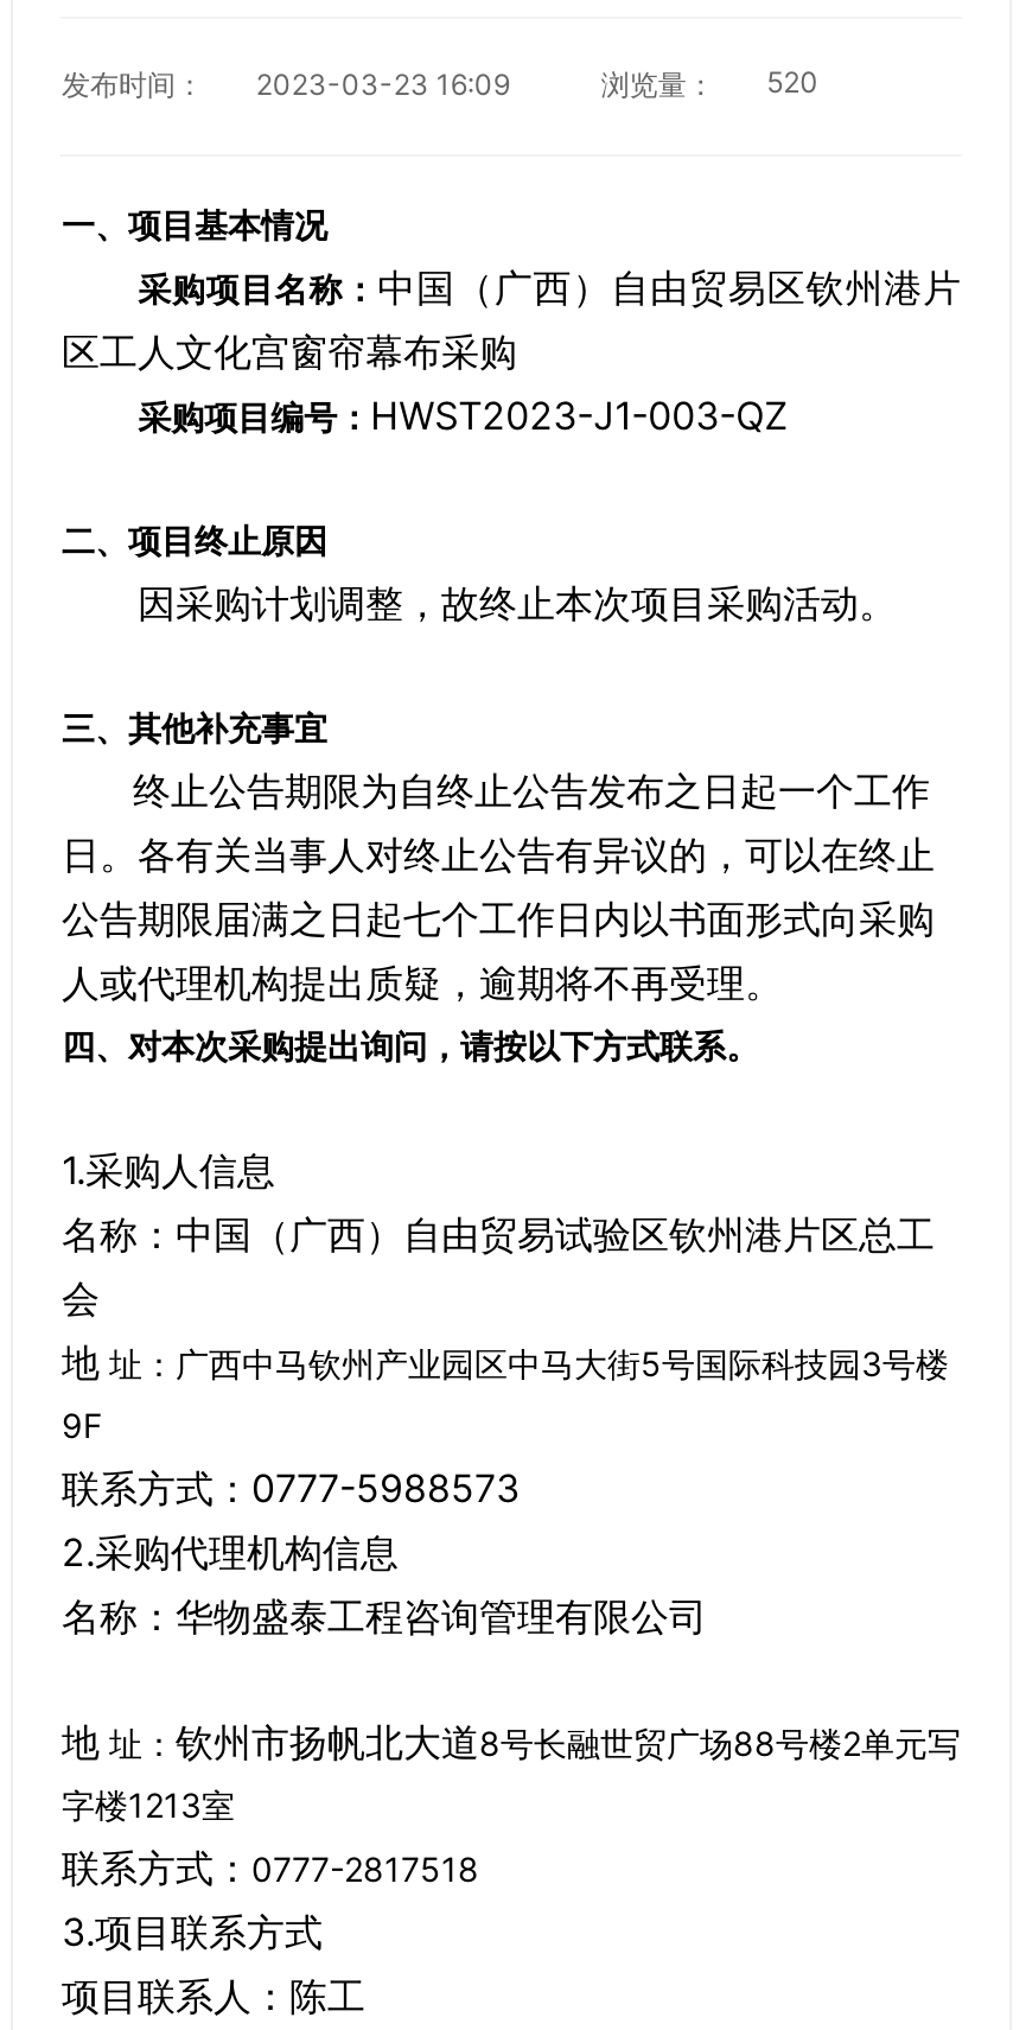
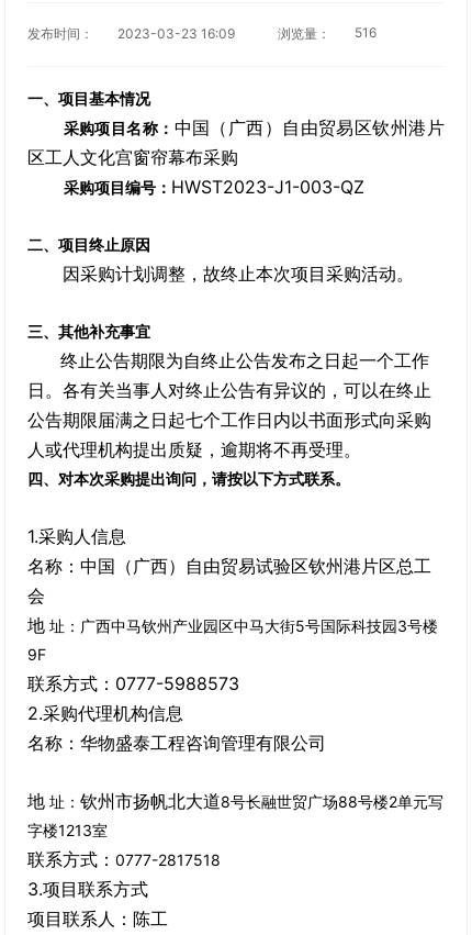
- 浏览量： 520
+ 浏览量： 516
